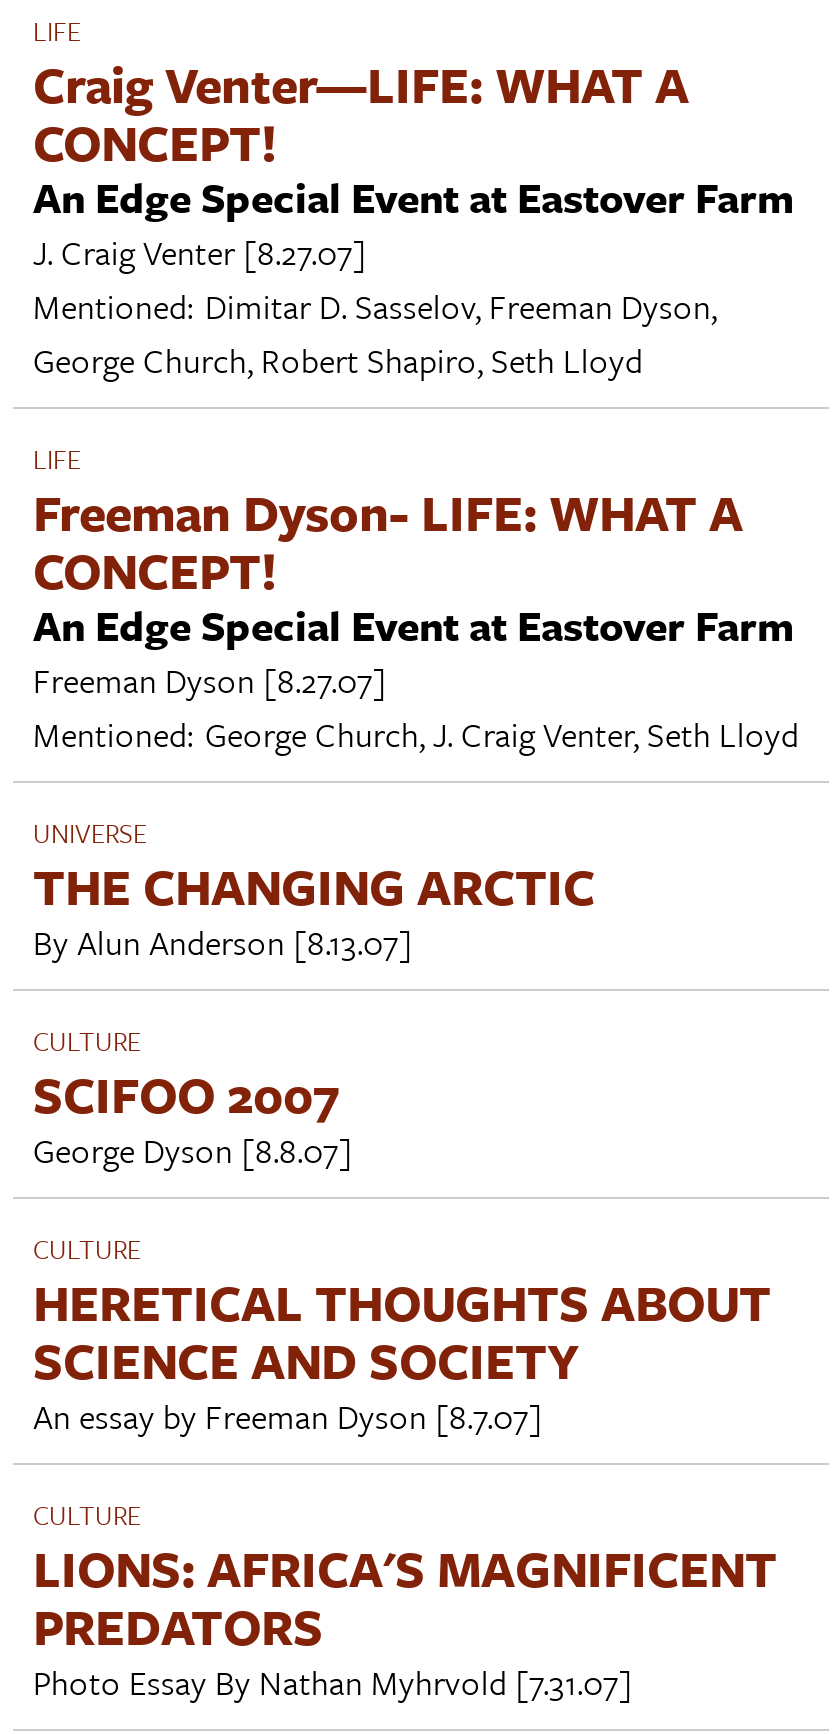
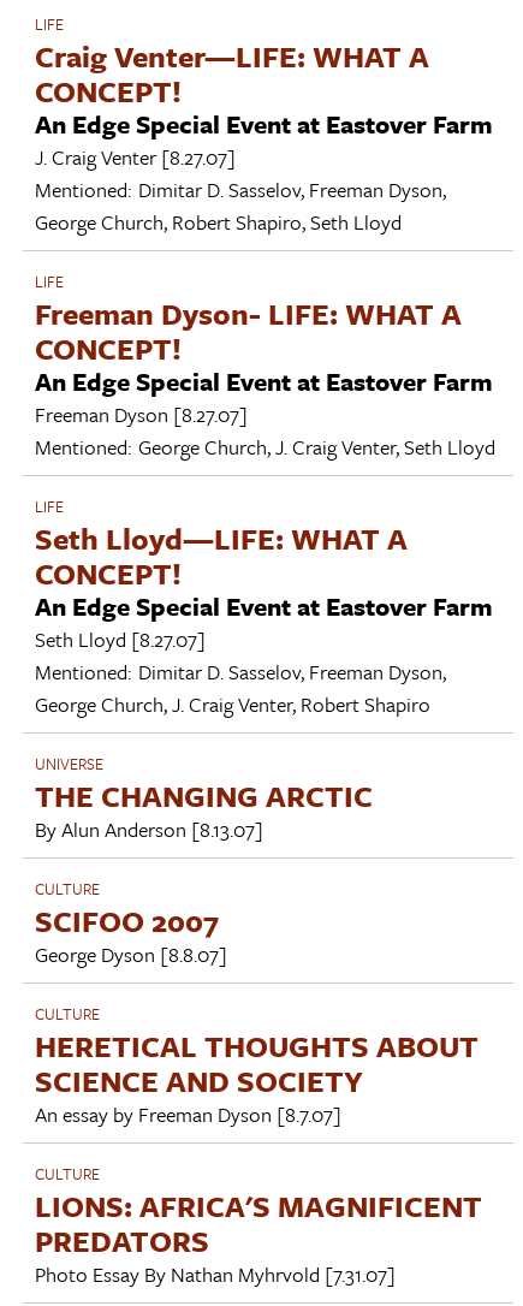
+ LIFE
+ Seth Lloyd—LIFE: WHAT A
+ CONCEPT!
+ An Edge Special Event at Eastover Farm
+ Seth Lloyd [8.27.07]
+ Mentioned: Dimitar D. Sasselov, Freeman Dyson,
+ George Church,J. Craig Venter, Robert Shapiro
